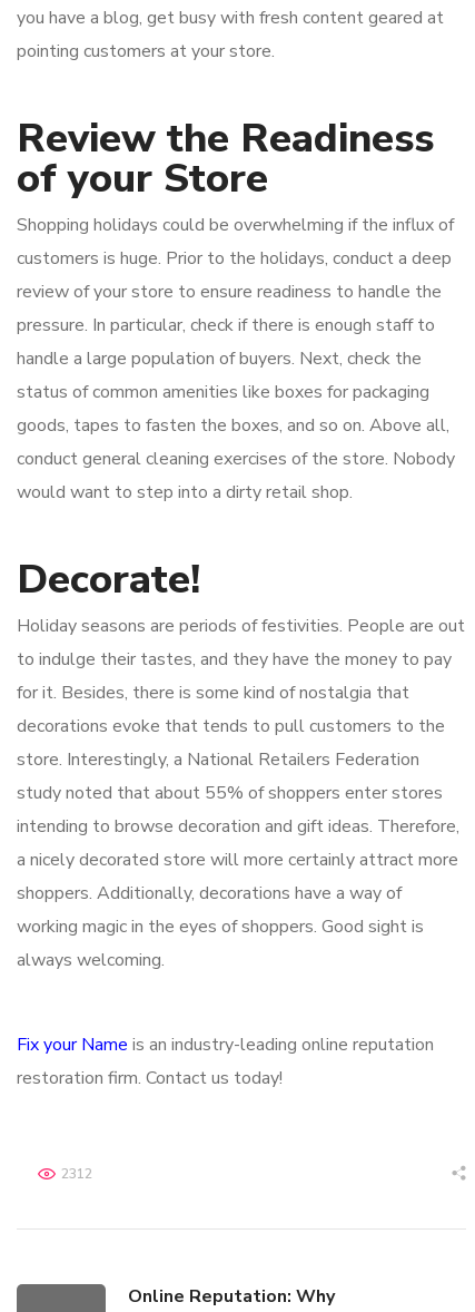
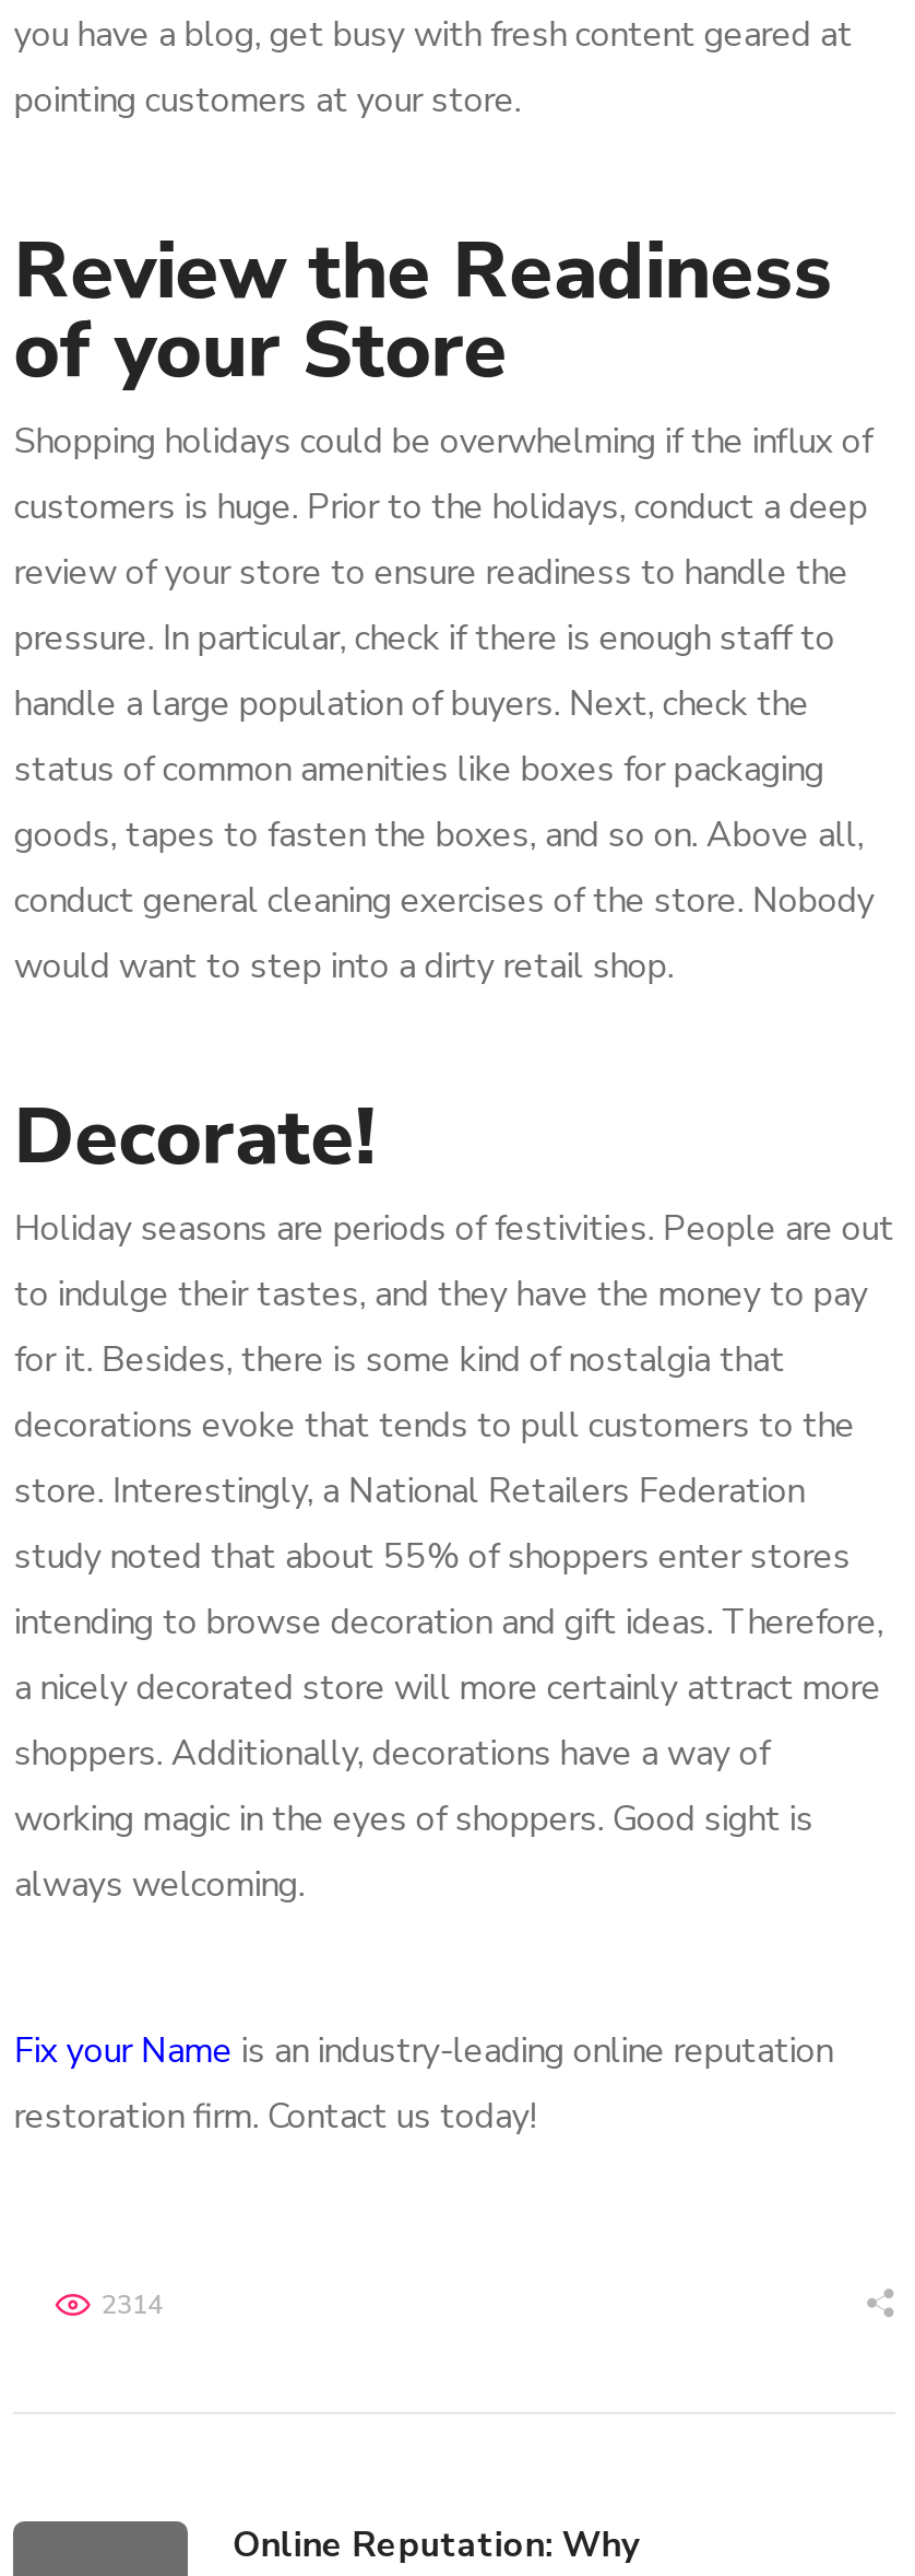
- 2312
+ 2314
